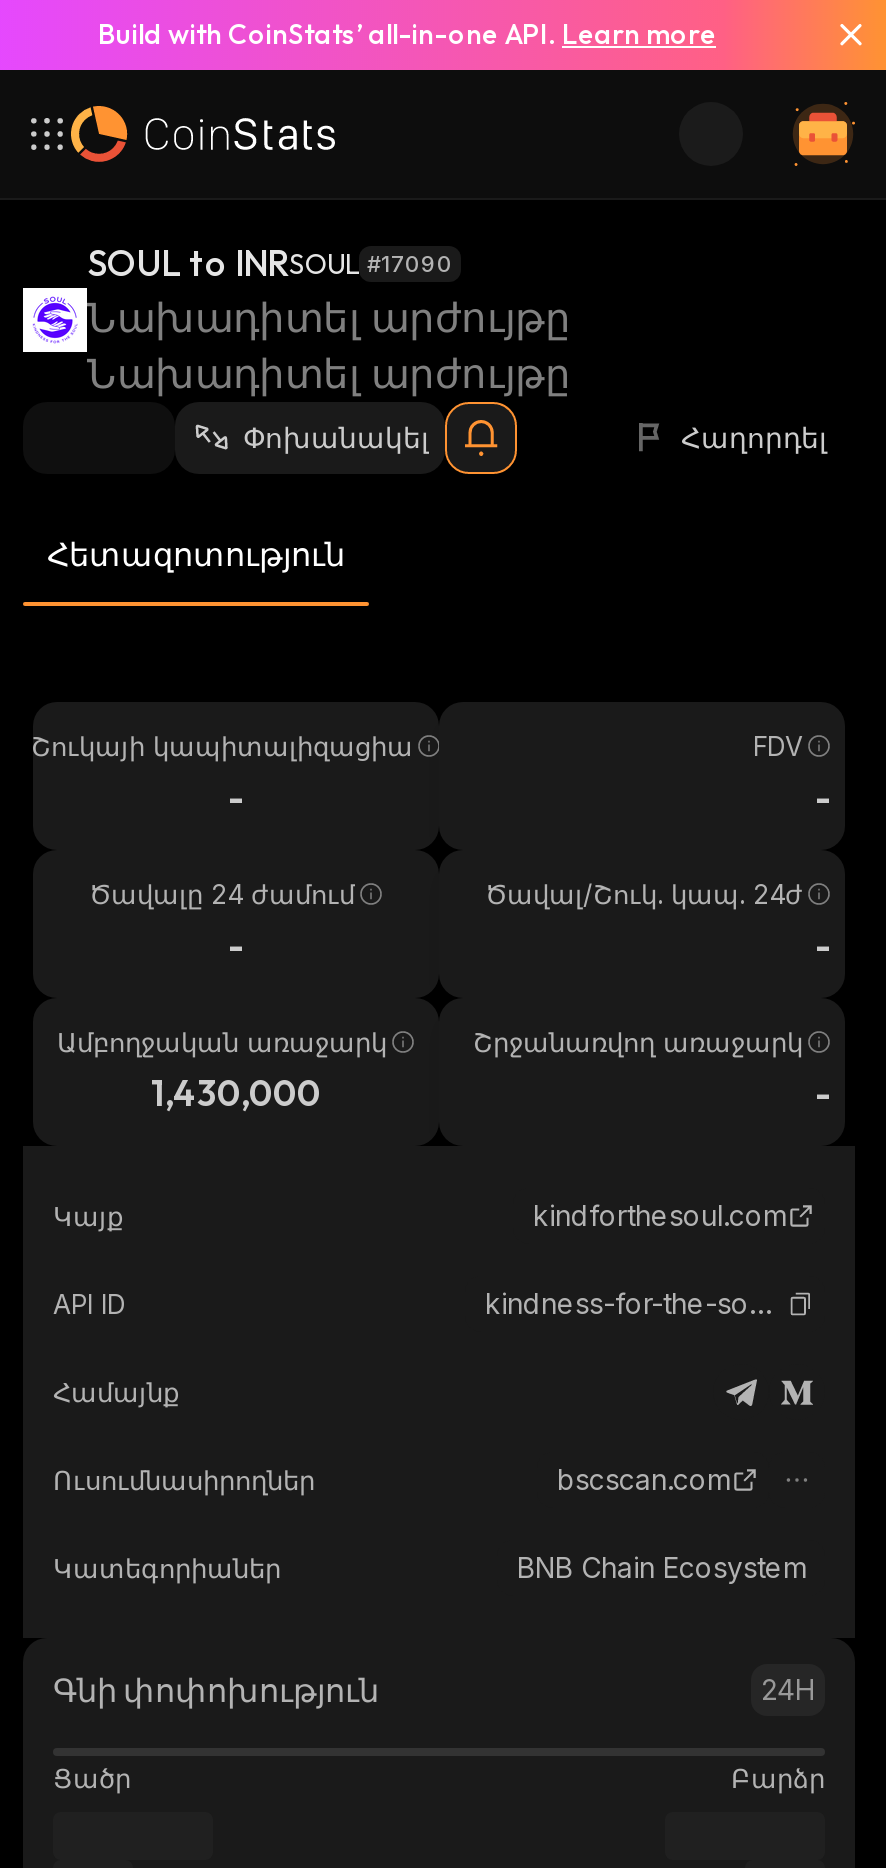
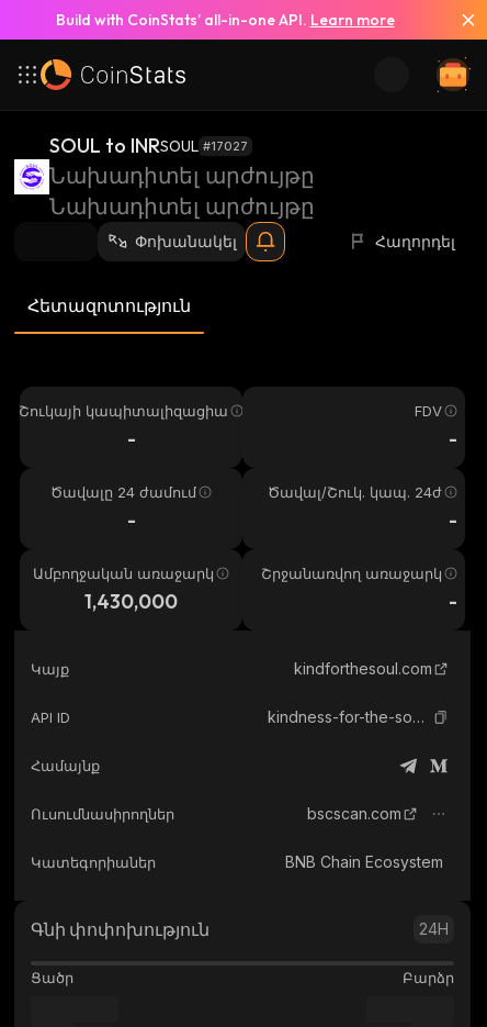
- SOUL to INRSOUL #17090
+ SOUL to INRSOUL #17027
